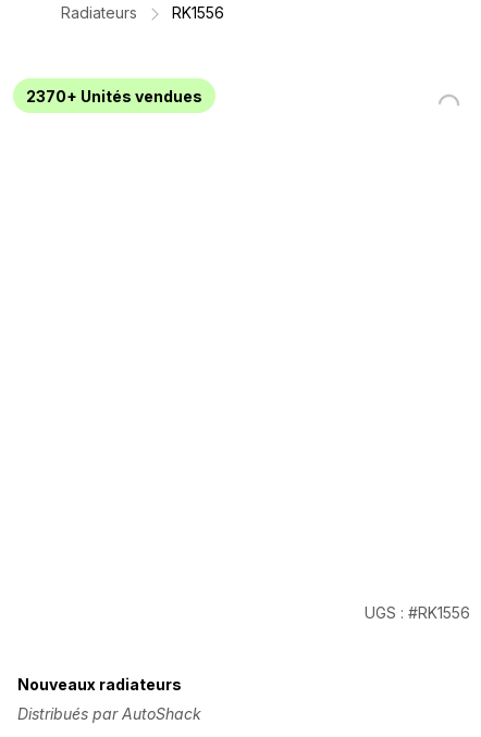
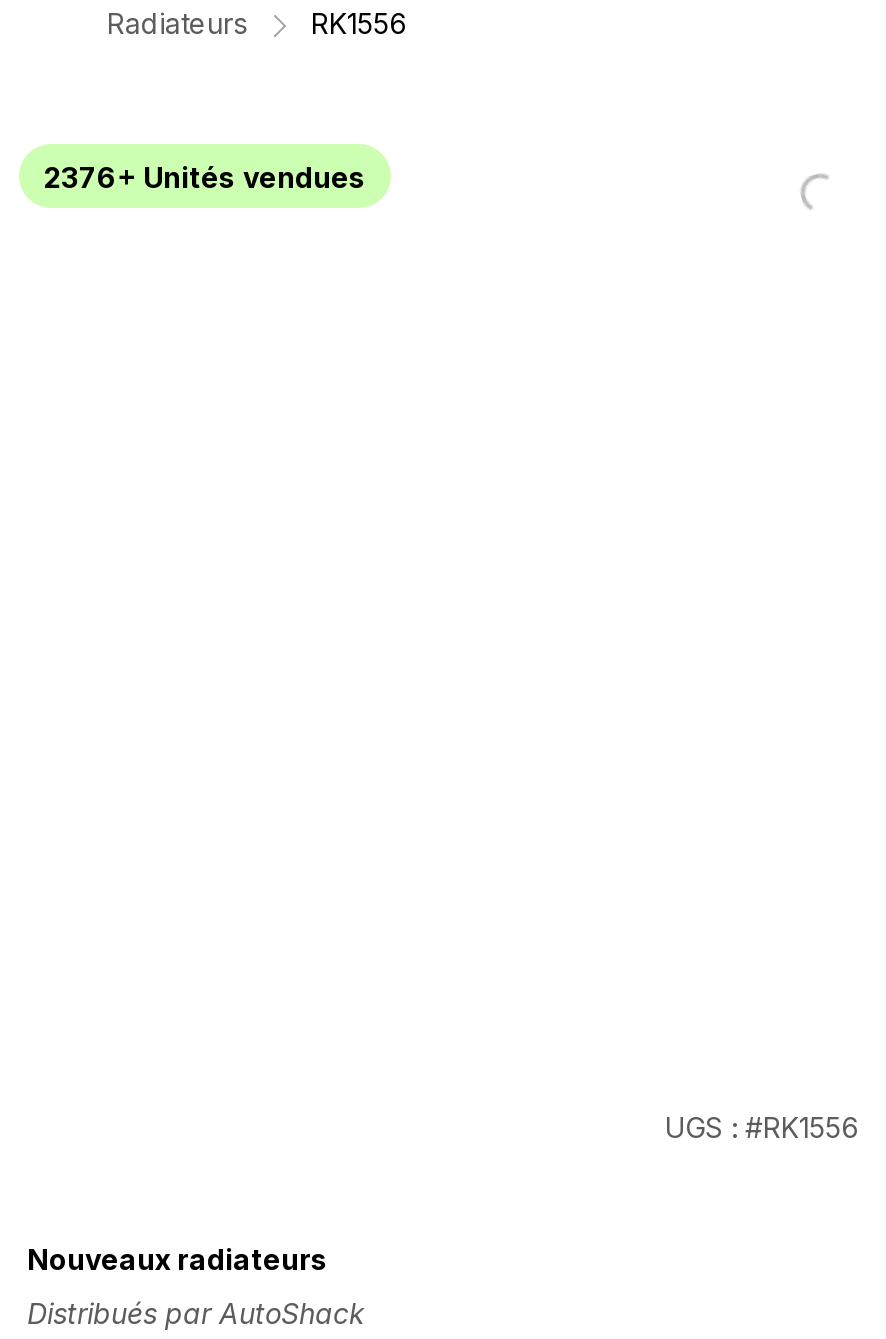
- 2370+ Unités vendues
+ 2376+ Unités vendues
